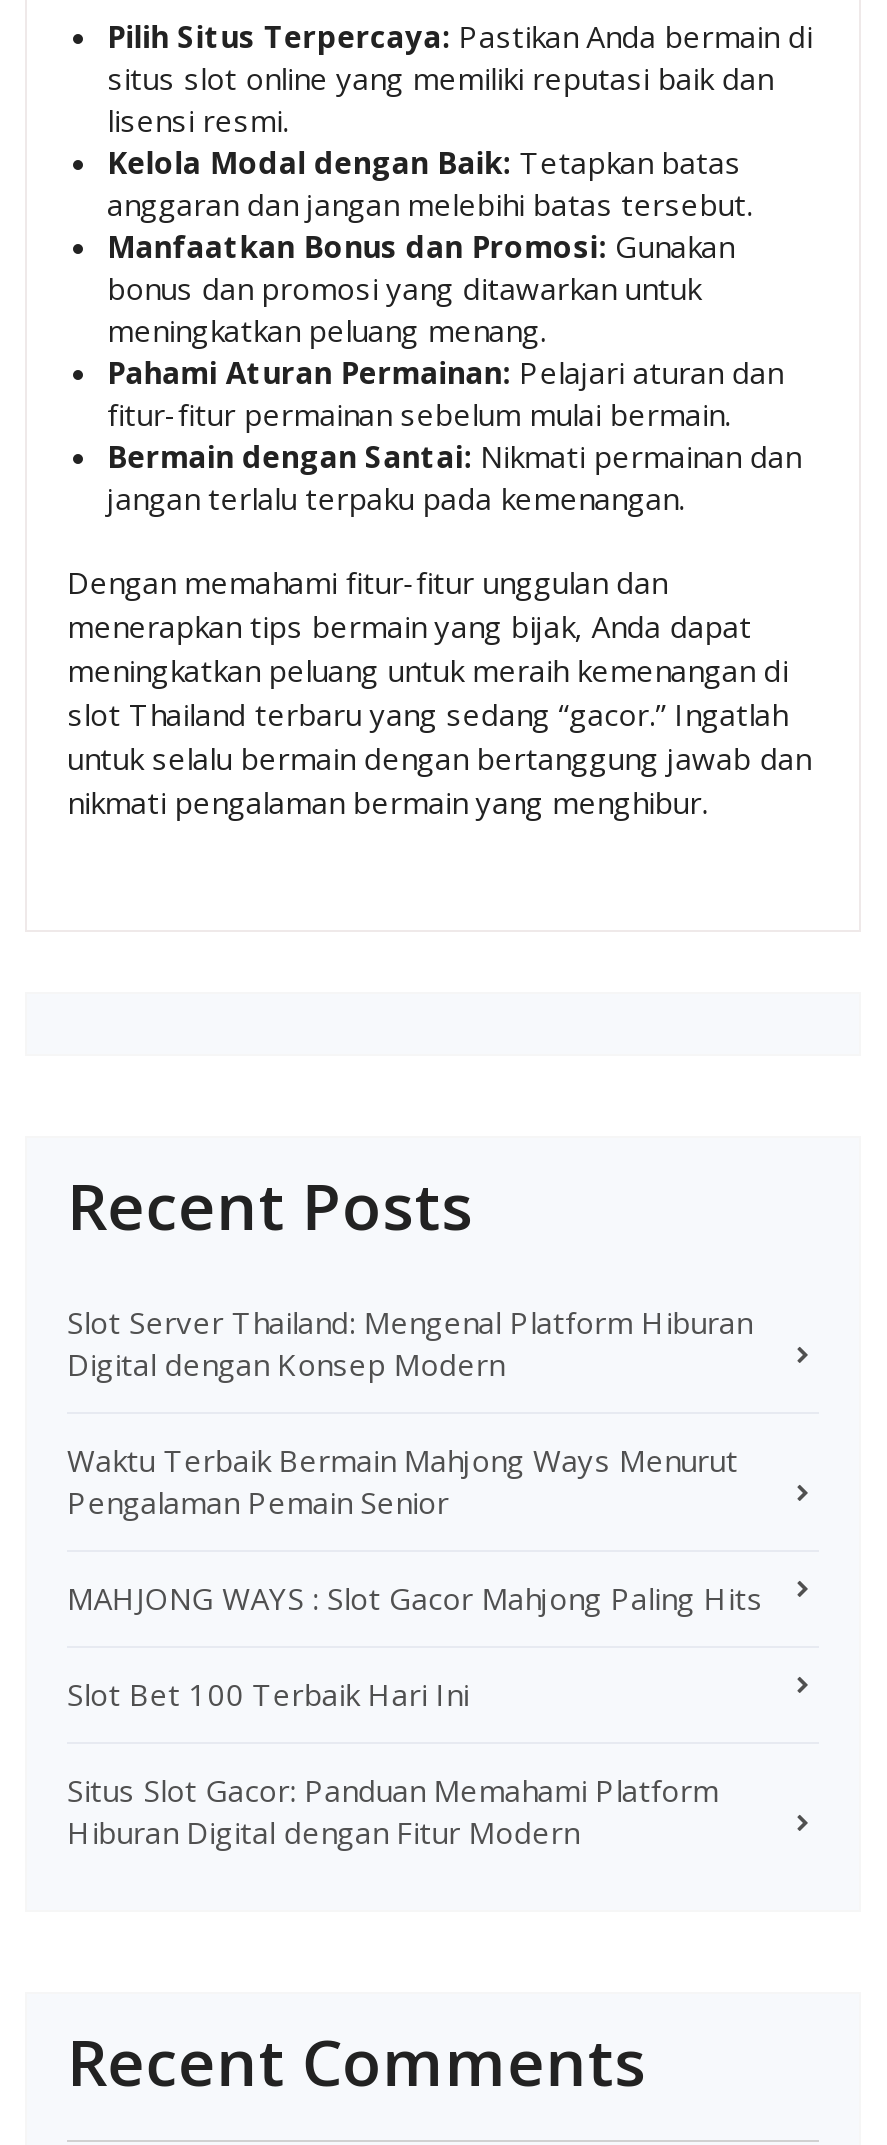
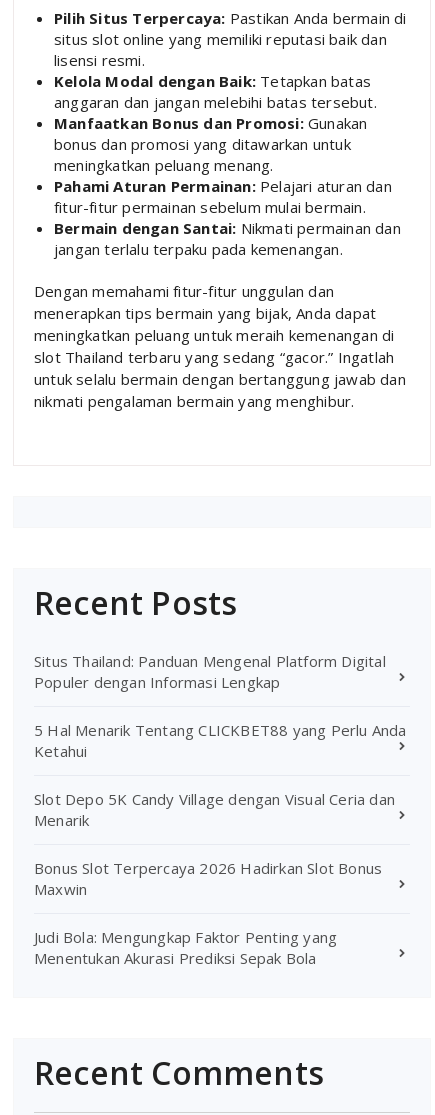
- Slot Server Thailand: Mengenal Platform Hiburan
- Digital dengan Konsep Modern
+ Situs Thailand: Panduan Mengenal Platform Digital
+ Populer dengan Informasi Lengkap

- Waktu Terbaik Bermain Mahjong Ways Menurut
- Pengalaman Pemain Senior
+ 5 Hal Menarik Tentang CLICKBET88 yang Perlu Anda
+ Ketahui

- MAHJONG WAYS : Slot Gacor Mahjong Paling Hits
+ Slot Depo 5K Candy Village dengan Visual Ceria dan
+ Menarik

- Slot Bet 100 Terbaik Hari Ini
+ Bonus Slot Terpercaya 2026 Hadirkan Slot Bonus
+ Maxwin

- Situs Slot Gacor: Panduan Memahami Platform
- Hiburan Digital dengan Fitur Modern
+ Judi Bola: Mengungkap Faktor Penting yang
+ Menentukan Akurasi Prediksi Sepak Bola
